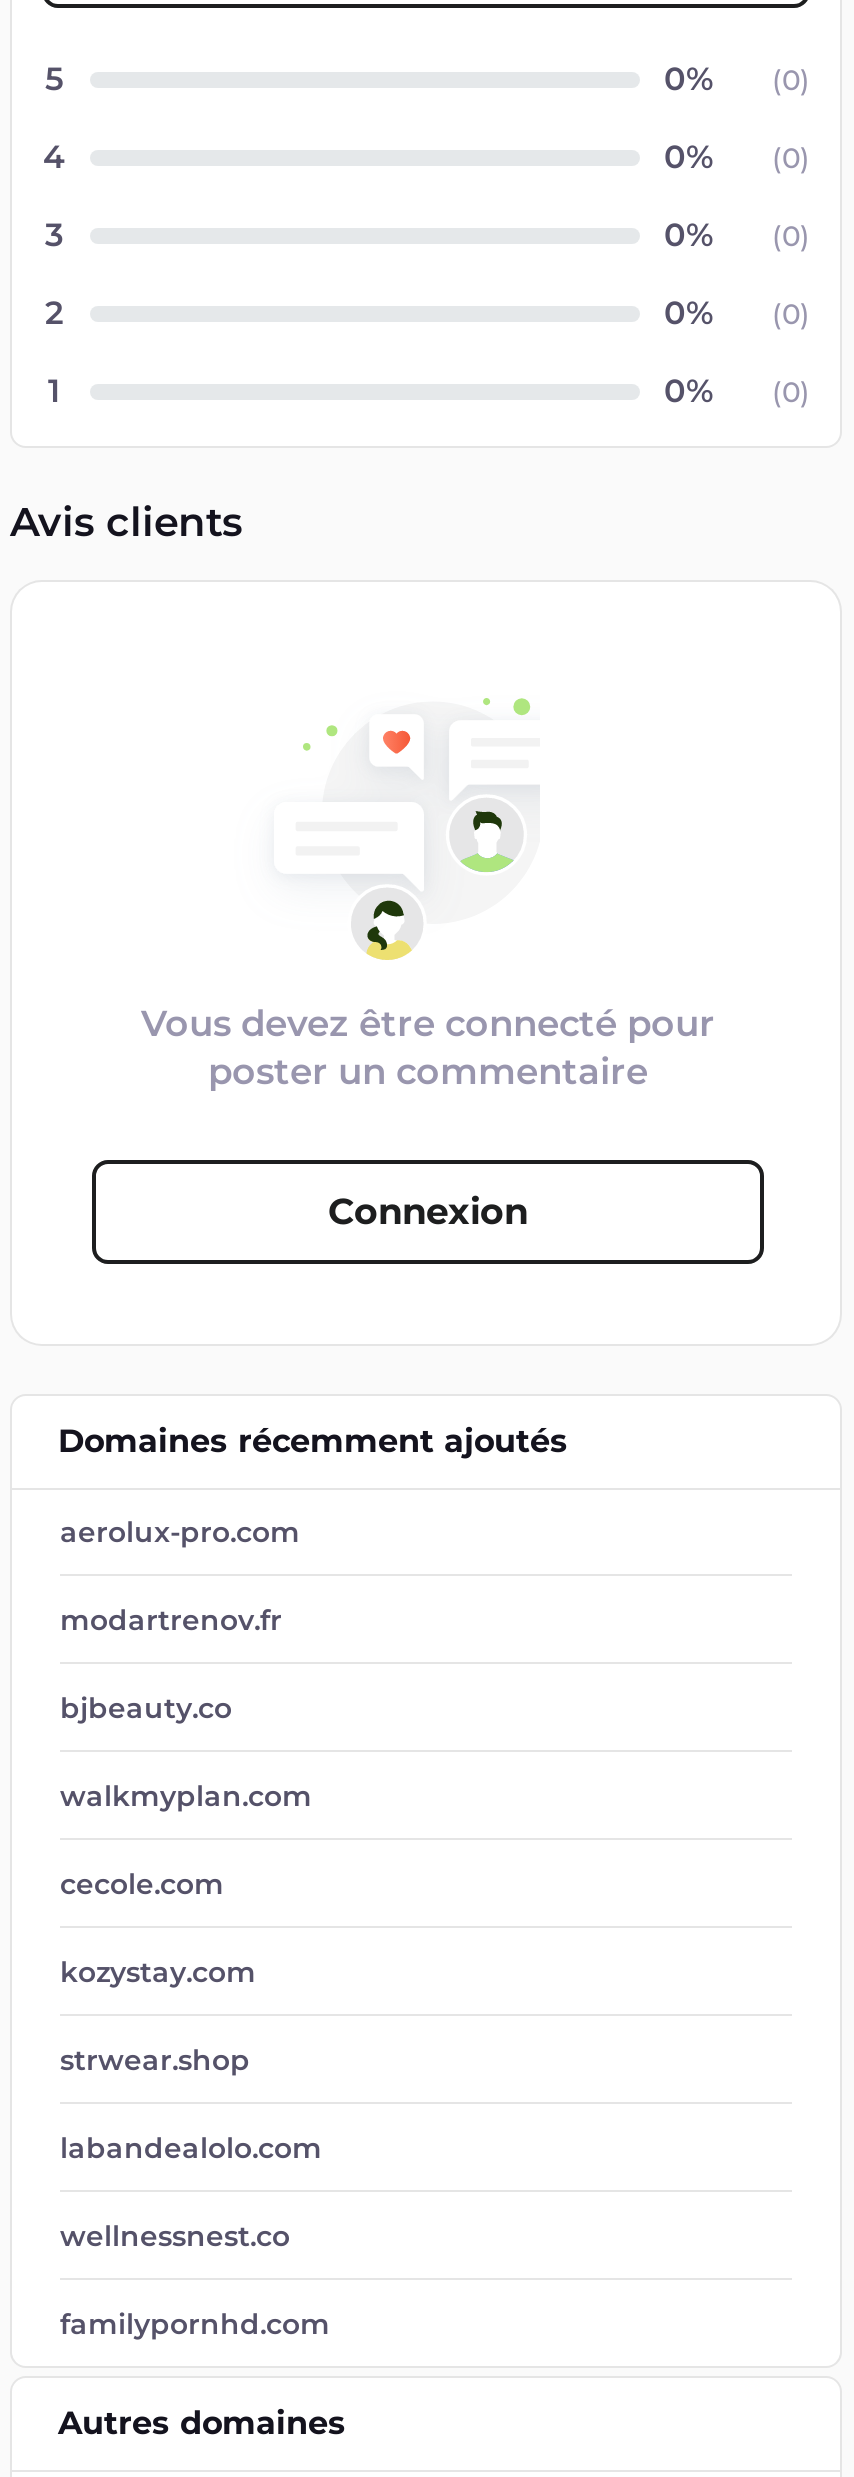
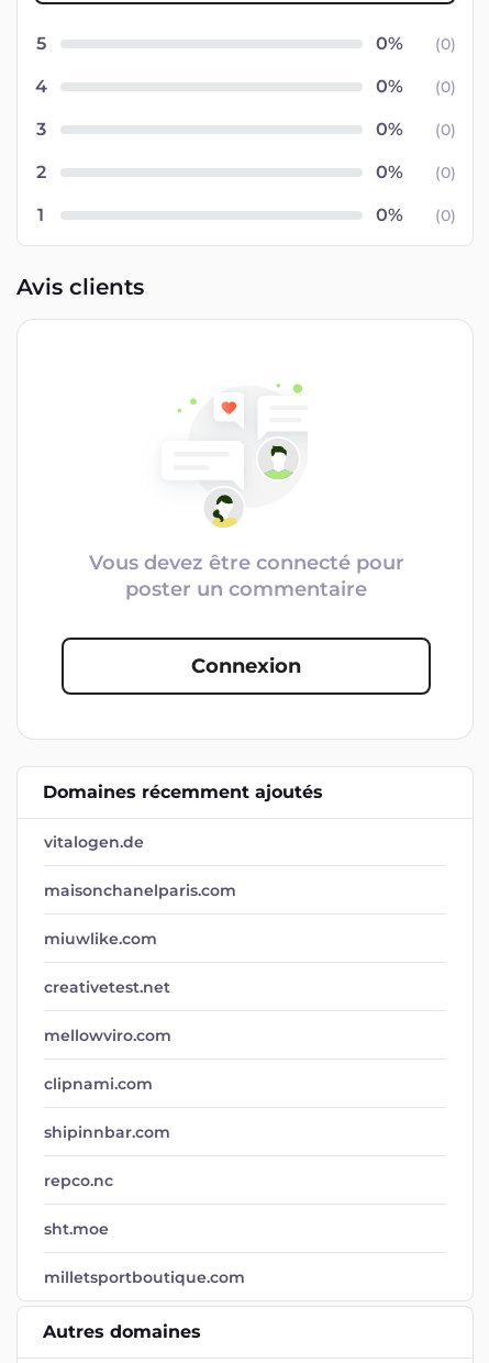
- aerolux-pro.com
+ vitalogen.de

- modartrenov.fr
+ maisonchanelparis.com

- bjbeauty.co
+ miuwlike.com

- walkmyplan.com
+ creativetest.net

- cecole.com
+ mellowviro.com

- kozystay.com
+ clipnami.com

- strwear.shop
+ shipinnbar.com

- labandealolo.com
+ repco.nc

- wellnessnest.co
+ sht.moe

- familypornhd.com
+ milletsportboutique.com
